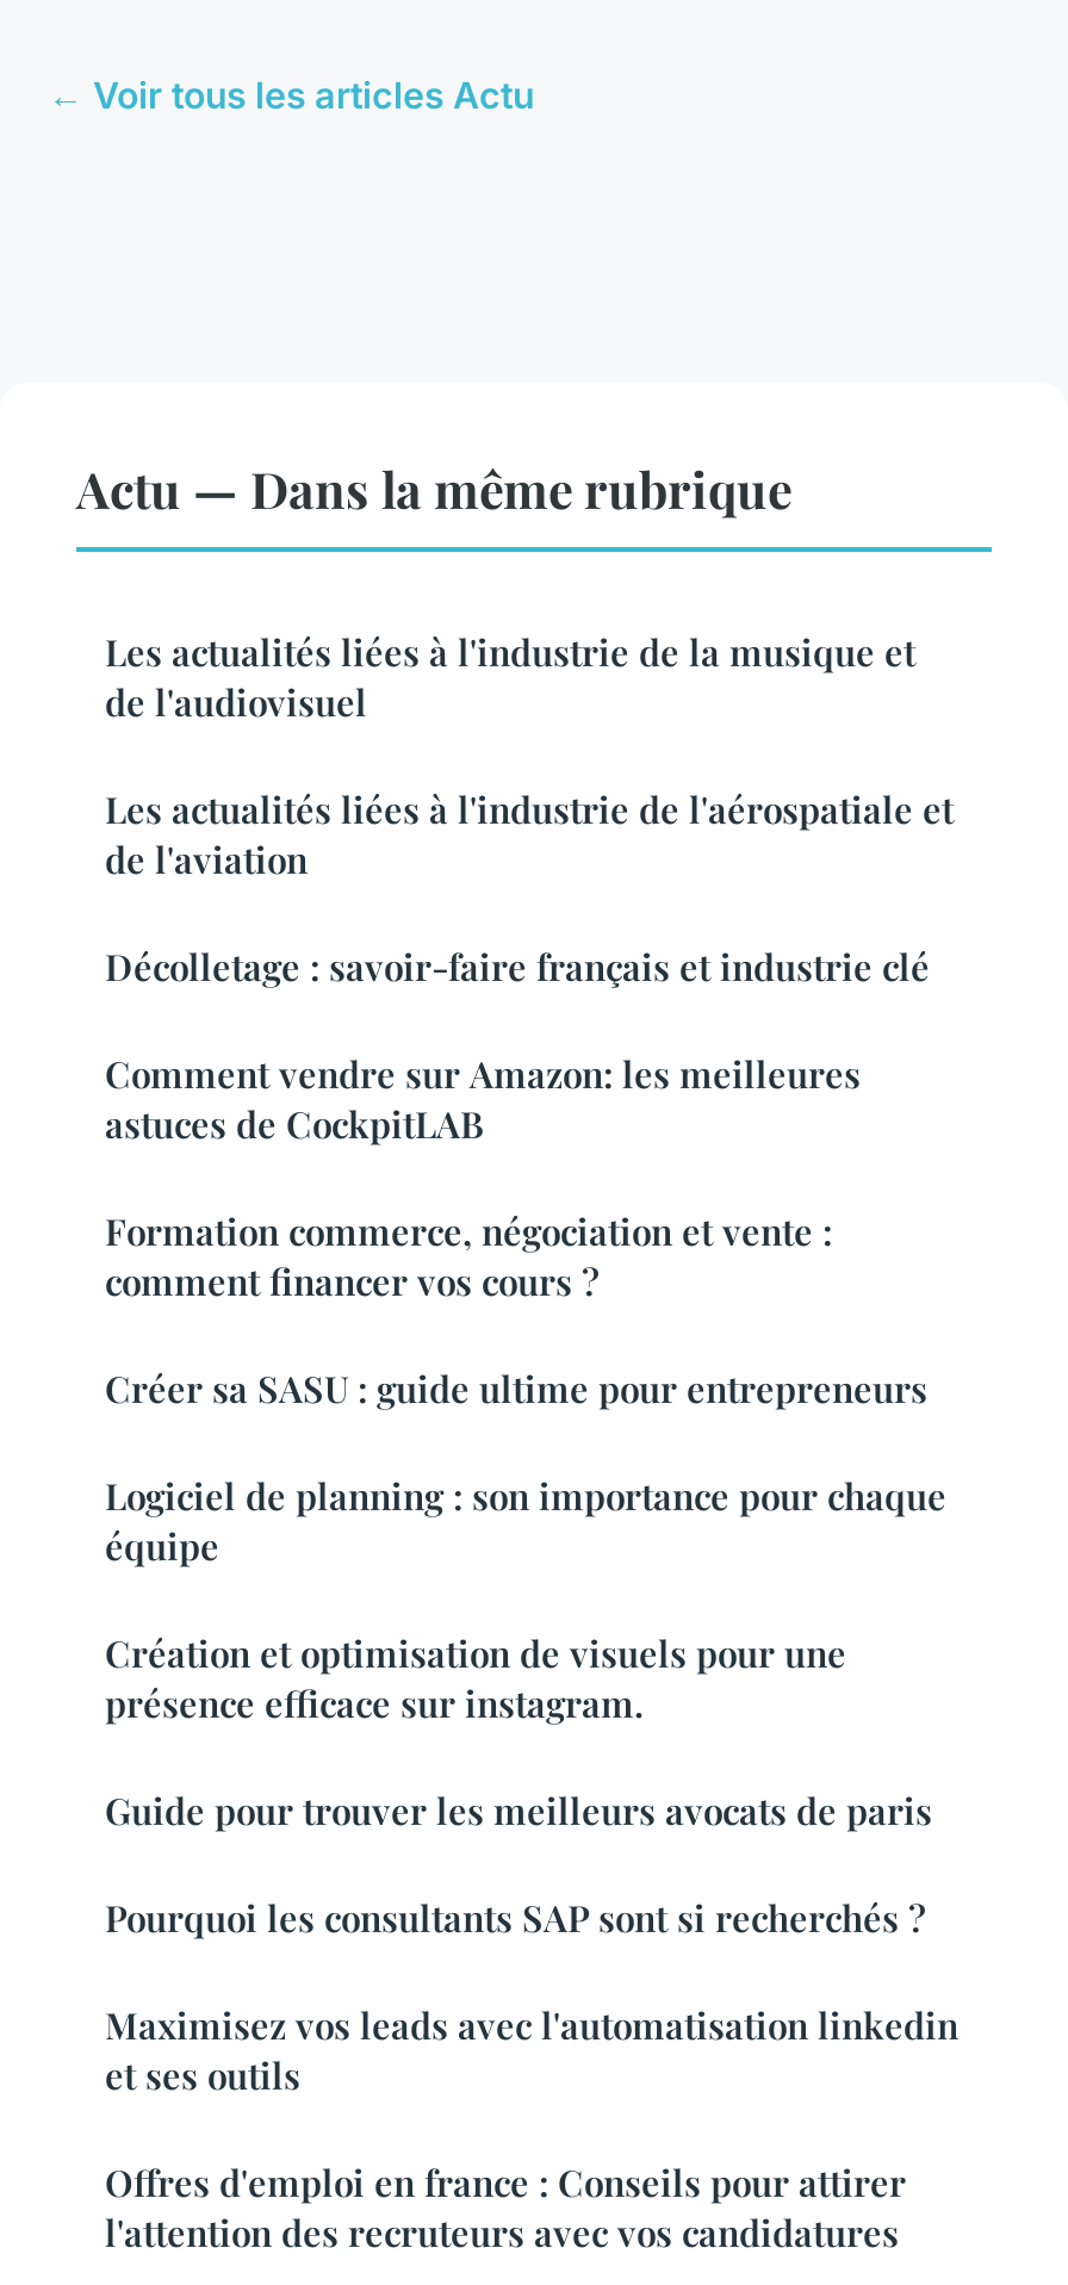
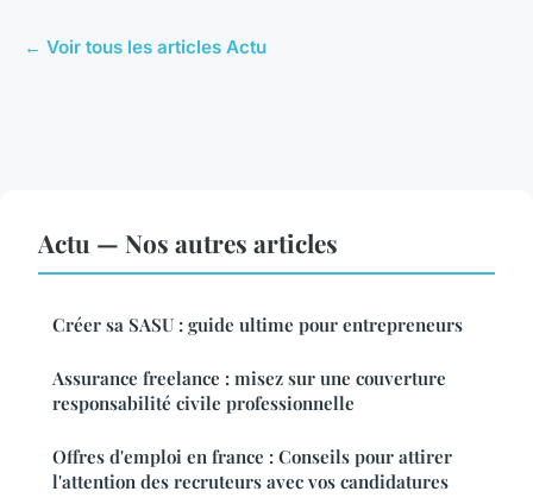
- Actu — Dans la même rubrique
- Les actualités liées à l'industrie de la musique et
- de l'audiovisuel
- Les actualités liées à l'industrie de l'aérospatiale et
- de l'aviation
- Décolletage : savoir-faire français et industrie clé
- Comment vendre sur Amazon: les meilleures
- astuces de CockpitLAB
- Formation commerce, négociation et vente :
- comment financer vos cours ?
+ Actu — Nos autres articles

- Logiciel de planning : son importance pour chaque
- équipe
- Création et optimisation de visuels pour une
- présence efficace sur instagram.
- Guide pour trouver les meilleurs avocats de paris
- Pourquoi les consultants SAP sont si recherchés ?
- Maximisez vos leads avec l'automatisation linkedin
- et ses outils
+ Assurance freelance : misez sur une couverture
+ responsabilité civile professionnelle
